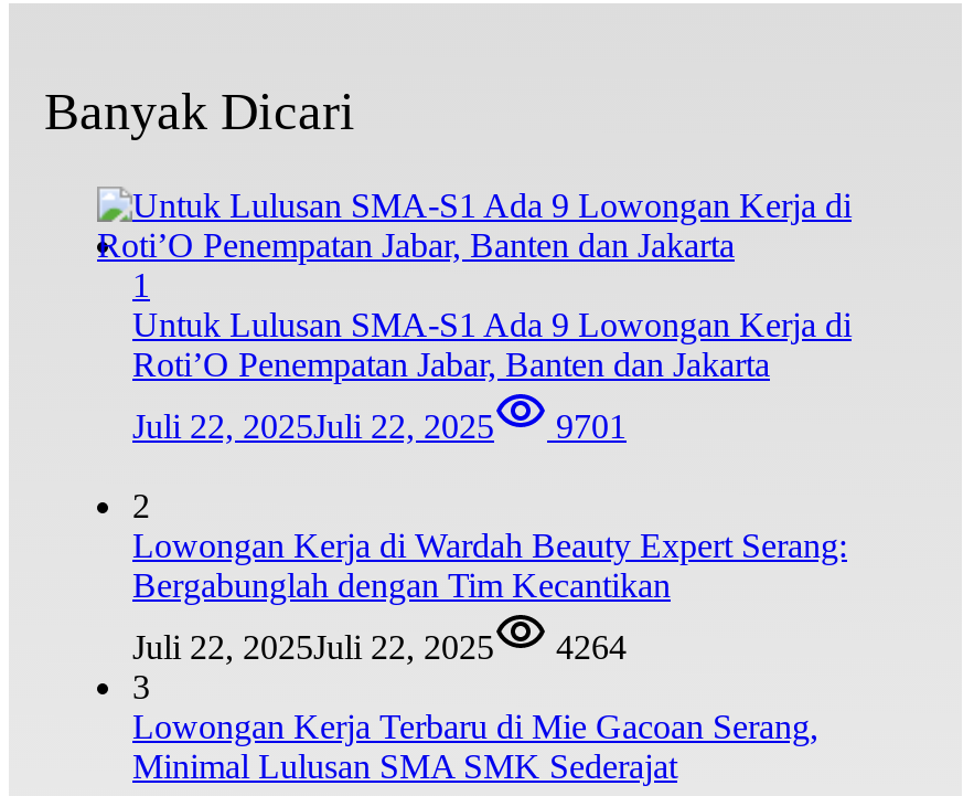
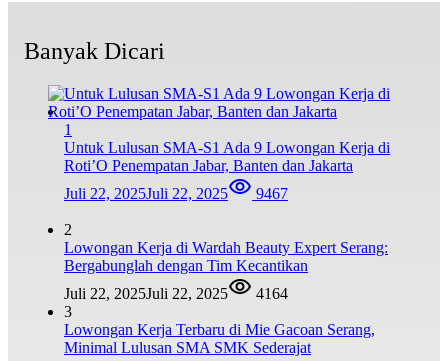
- Juli 22, 2025Juli 22, 2025 9701
+ Juli 22, 2025Juli 22, 2025 9467

- Juli 22, 2025Juli 22, 2025 4264
+ Juli 22, 2025Juli 22, 2025 4164
